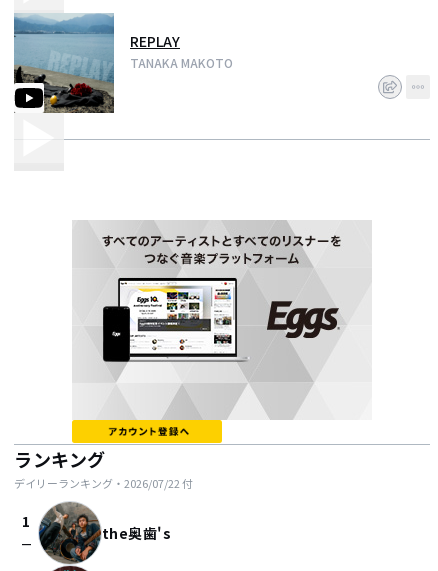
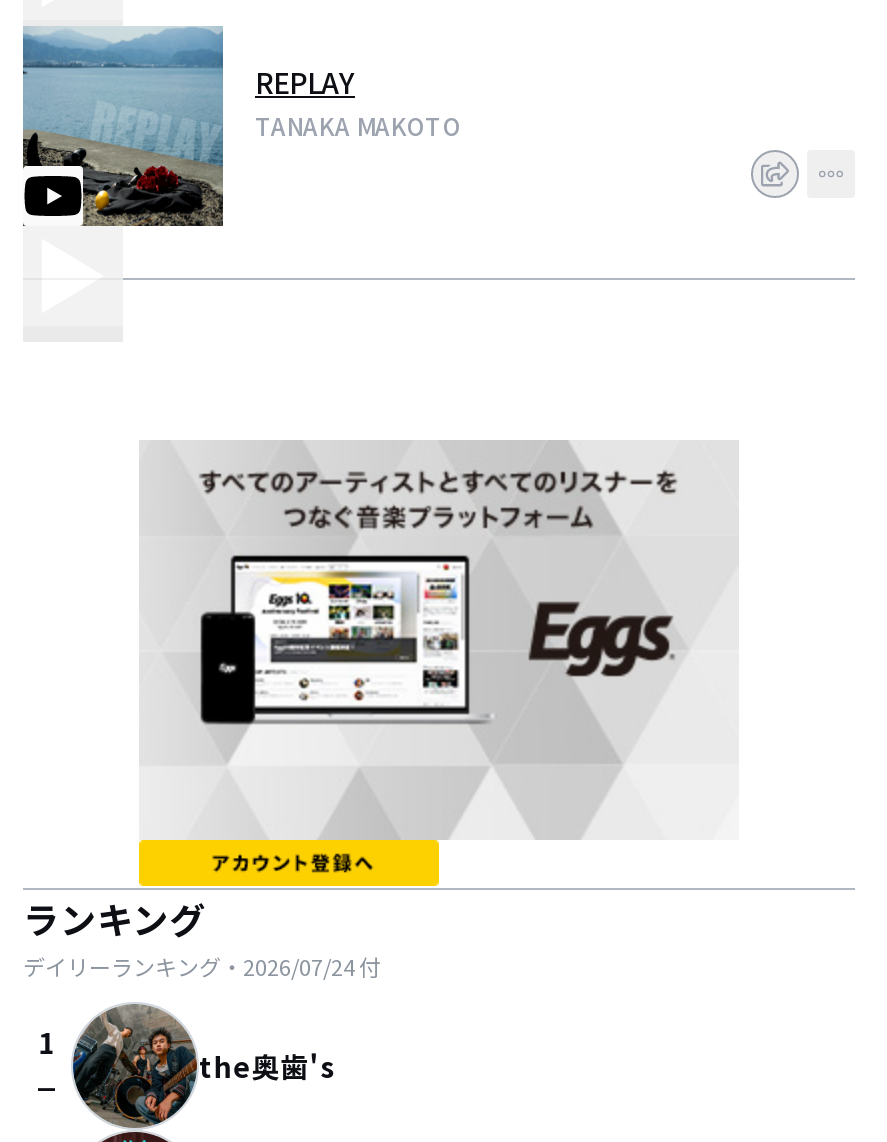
- デイリーランキング・2026/07/22付
+ デイリーランキング・2026/07/24付
